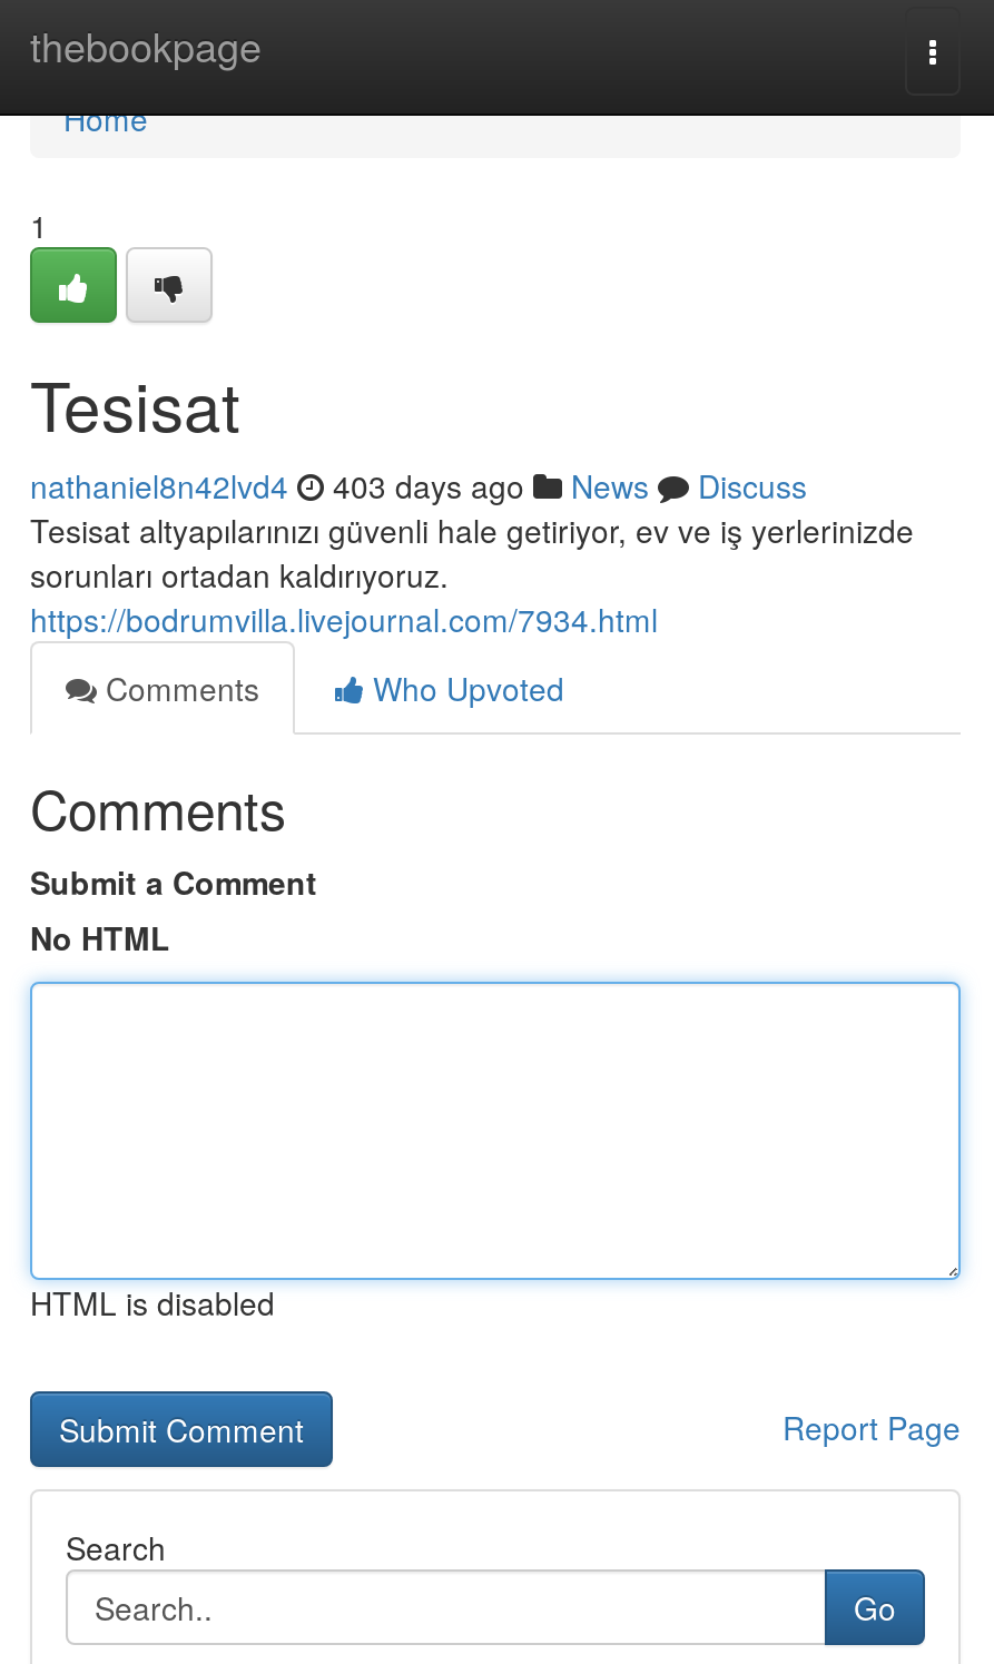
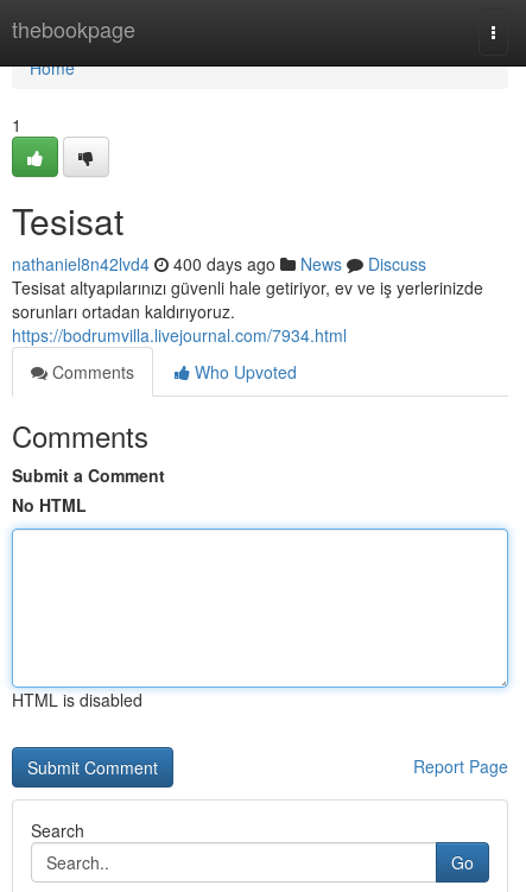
- nathaniel8n42lvd4 403 days ago News Discuss
+ nathaniel8n42lvd4 400 days ago News Discuss
